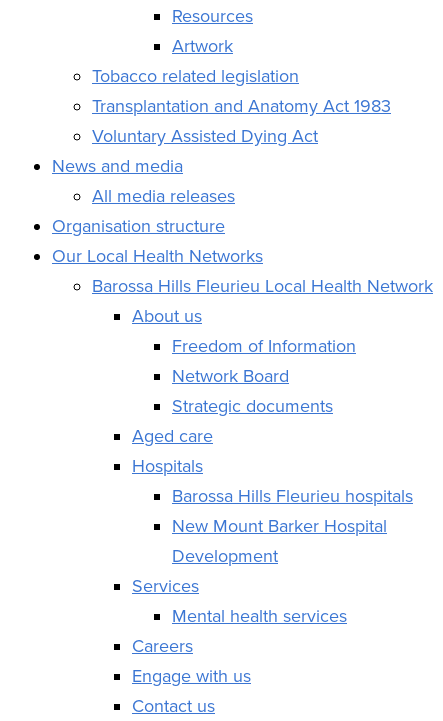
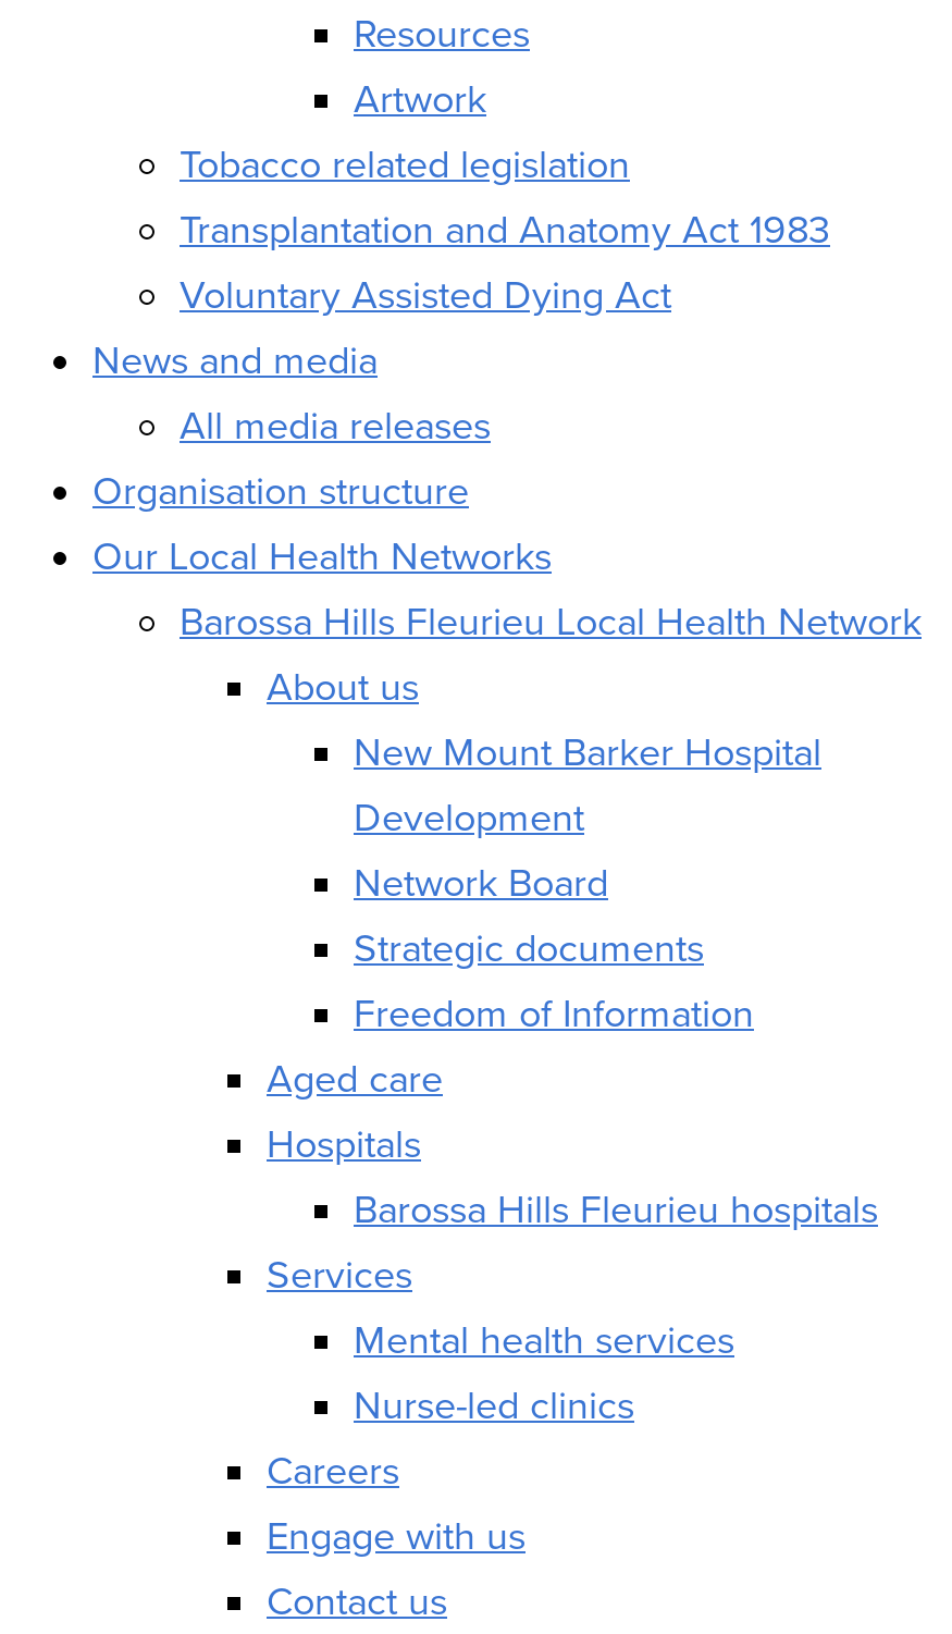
moved down: Freedom of Information

moved down: Aged care | Hospitals | Barossa Hills Fleurieu hospitals

moved up: New Mount Barker Hospital | Development

+ Nurse-led clinics
